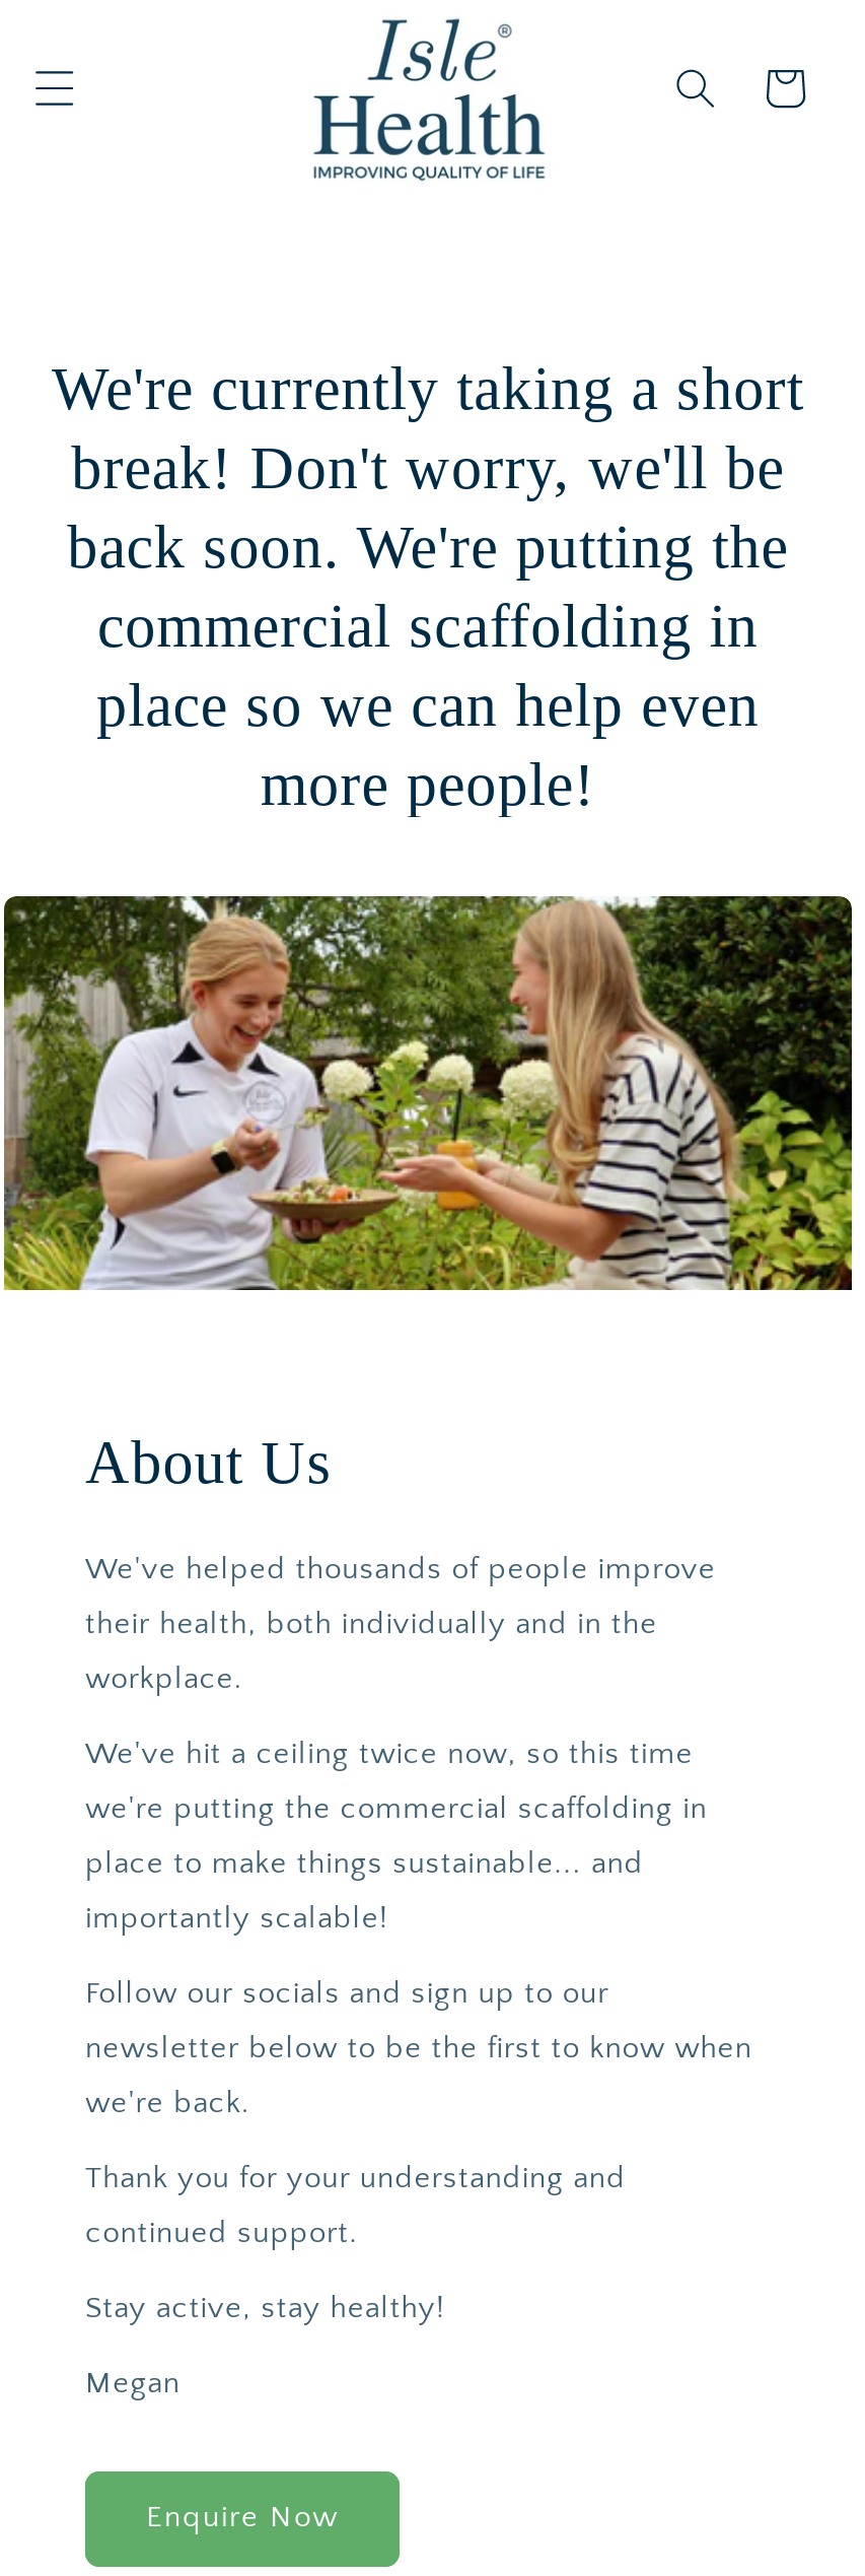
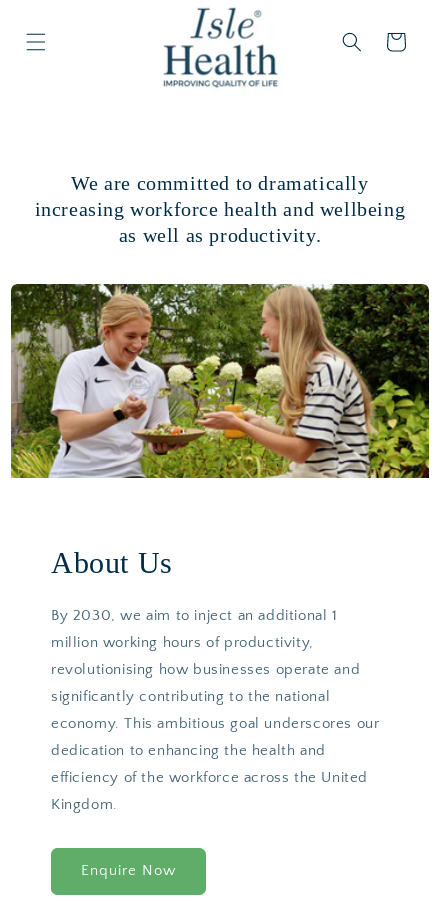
- We're currently taking a short
- break! Don't worry, we'll be
- back soon. We're putting the
- commercial scaffolding in
- place so we can help even
- more people!
+ We are committed to dramatically
+ increasing workforce health and wellbeing
+ as well as productivity.

- We've helped thousands of people improve
- their health, both individually and in the
- workplace.
- We've hit a ceiling twice now, so this time
- we're putting the commercial scaffolding in
- place to make things sustainable... and
- importantly scalable!
- Follow our socials and sign up to our
- newsletter below to be the first to know when
- we're back.
- Thank you for your understanding and
- continued support.
- Stay active, stay healthy!
- Megan
+ By 2030, we aim to inject an additional 1
+ million working hours of productivity,
+ revolutionising how businesses operate and
+ significantly contributing to the national
+ economy. This ambitious goal underscores our
+ dedication to enhancing the health and
+ efficiency of the workforce across the United
+ Kingdom.
